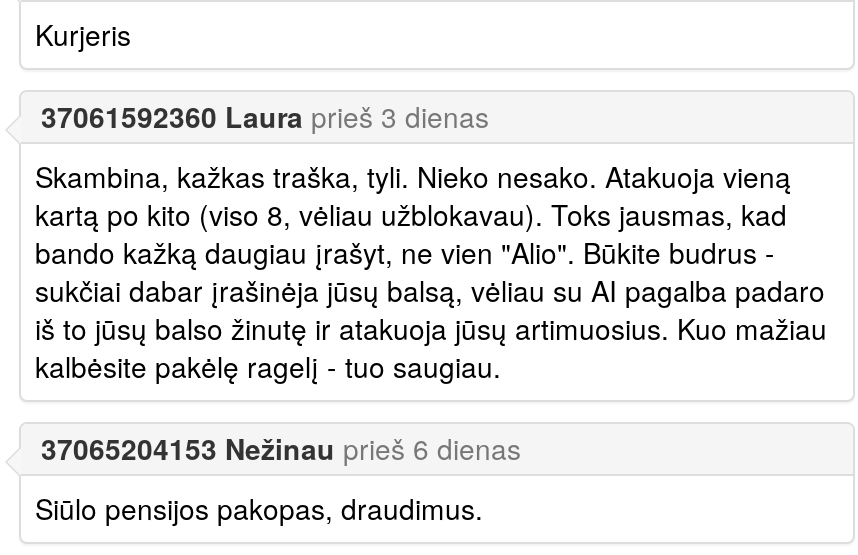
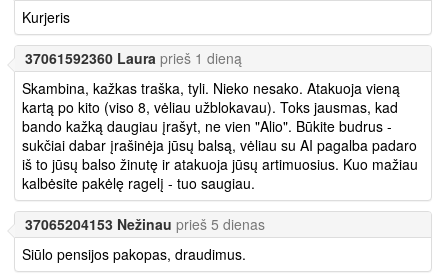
- 37061592360 Laura prieš 3 dienas
+ 37061592360 Laura prieš 1 dieną

- 37065204153 Nežinau prieš 6 dienas
+ 37065204153 Nežinau prieš 5 dienas
